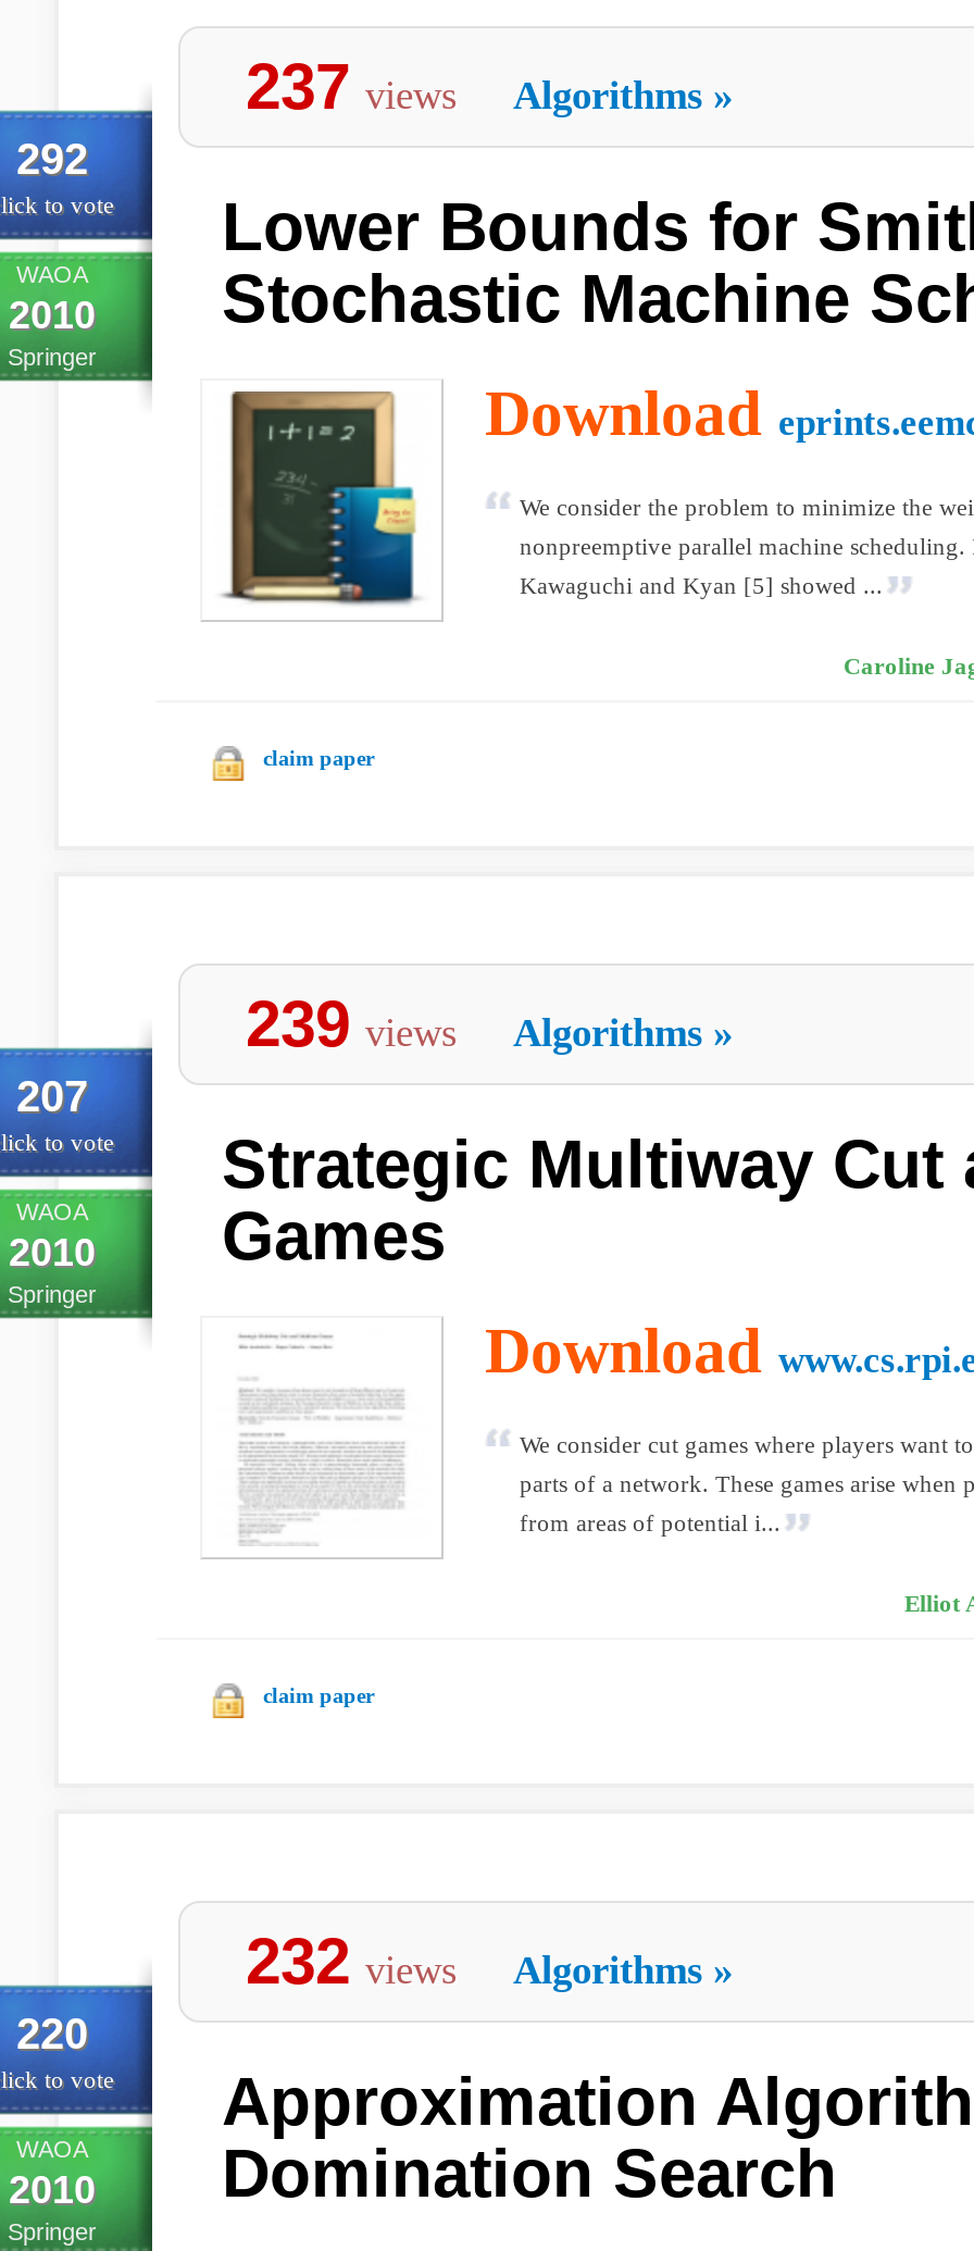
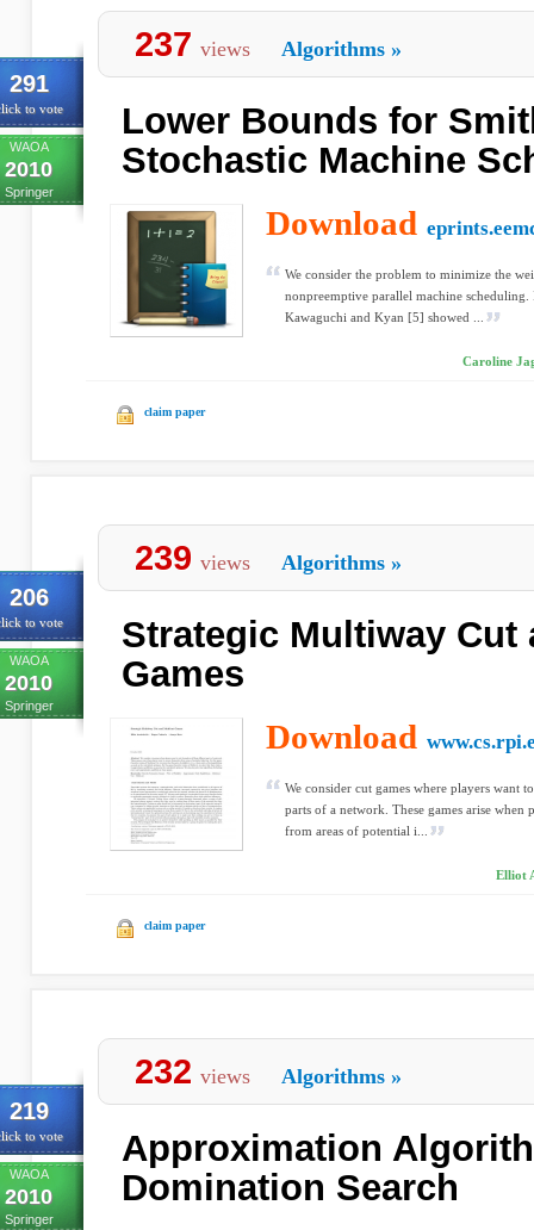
- 292
+ 291

- 207
+ 206

- 220
+ 219
